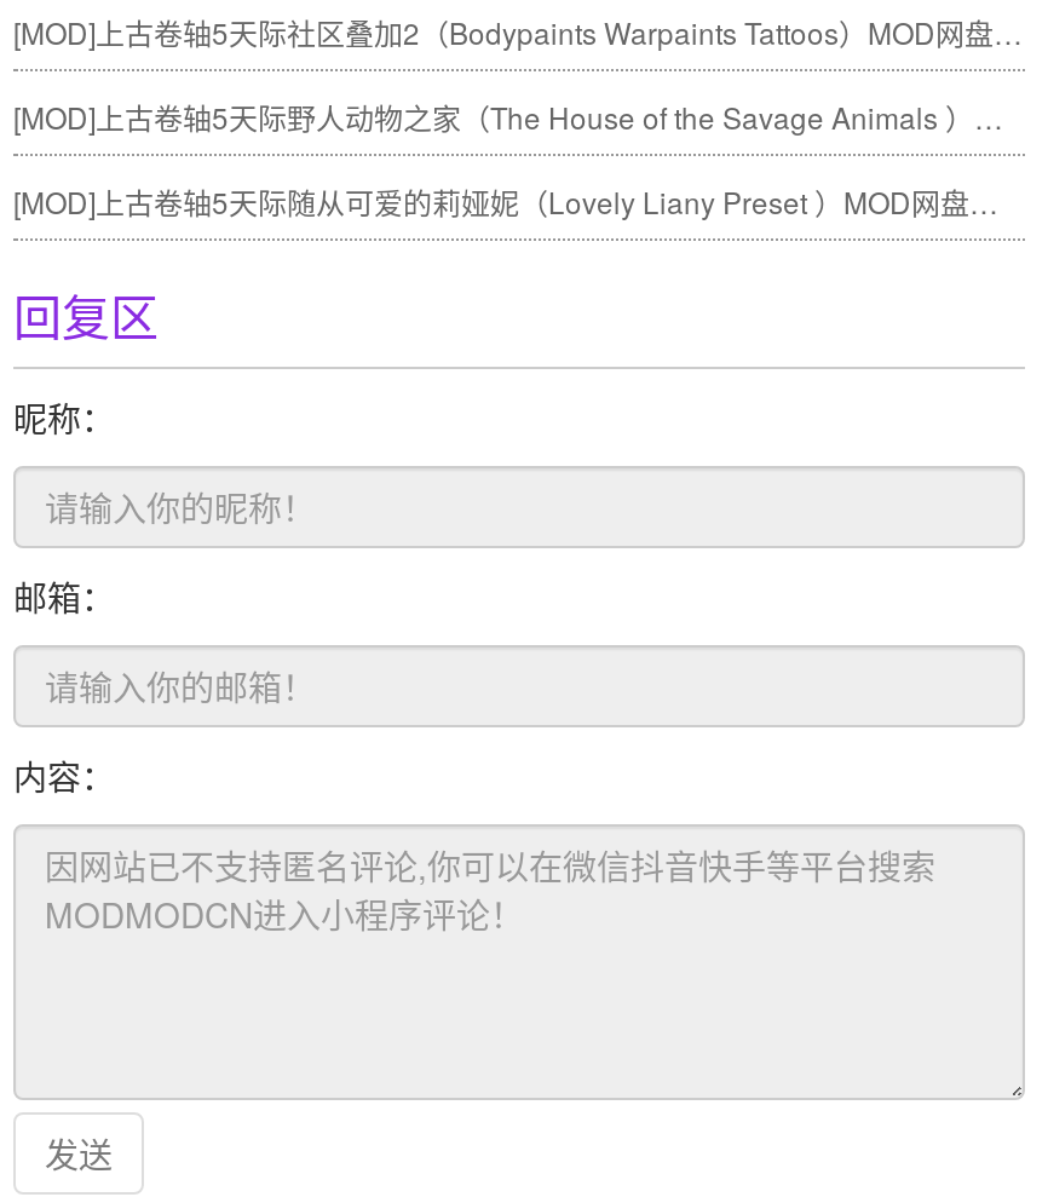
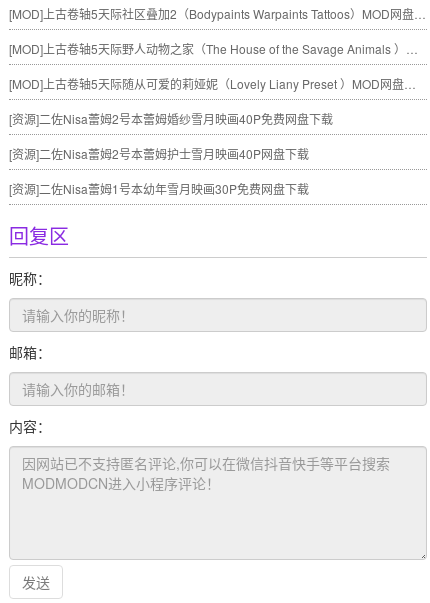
+ [资源]二佐Nisa蕾姆2号本蕾姆婚纱雪月映画40P免费网盘下载
+ [资源]二佐Nisa蕾姆2号本蕾姆护士雪月映画40P网盘下载
+ [资源]二佐Nisa蕾姆1号本幼年雪月映画30P免费网盘下载
